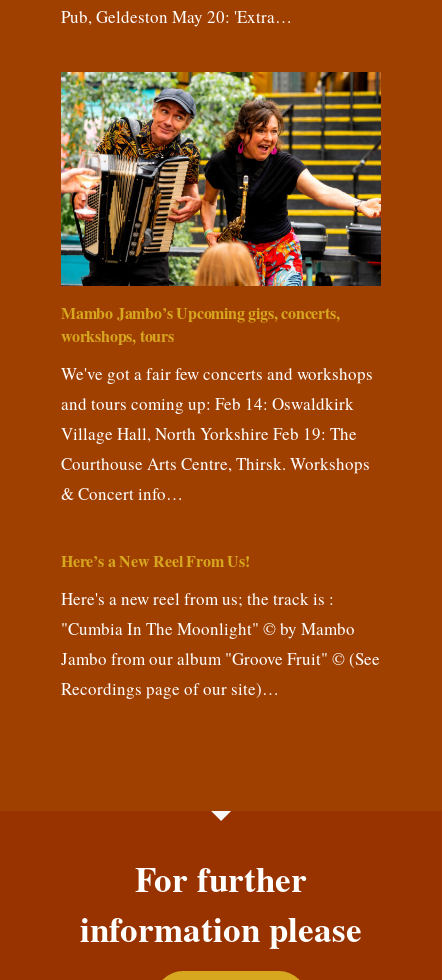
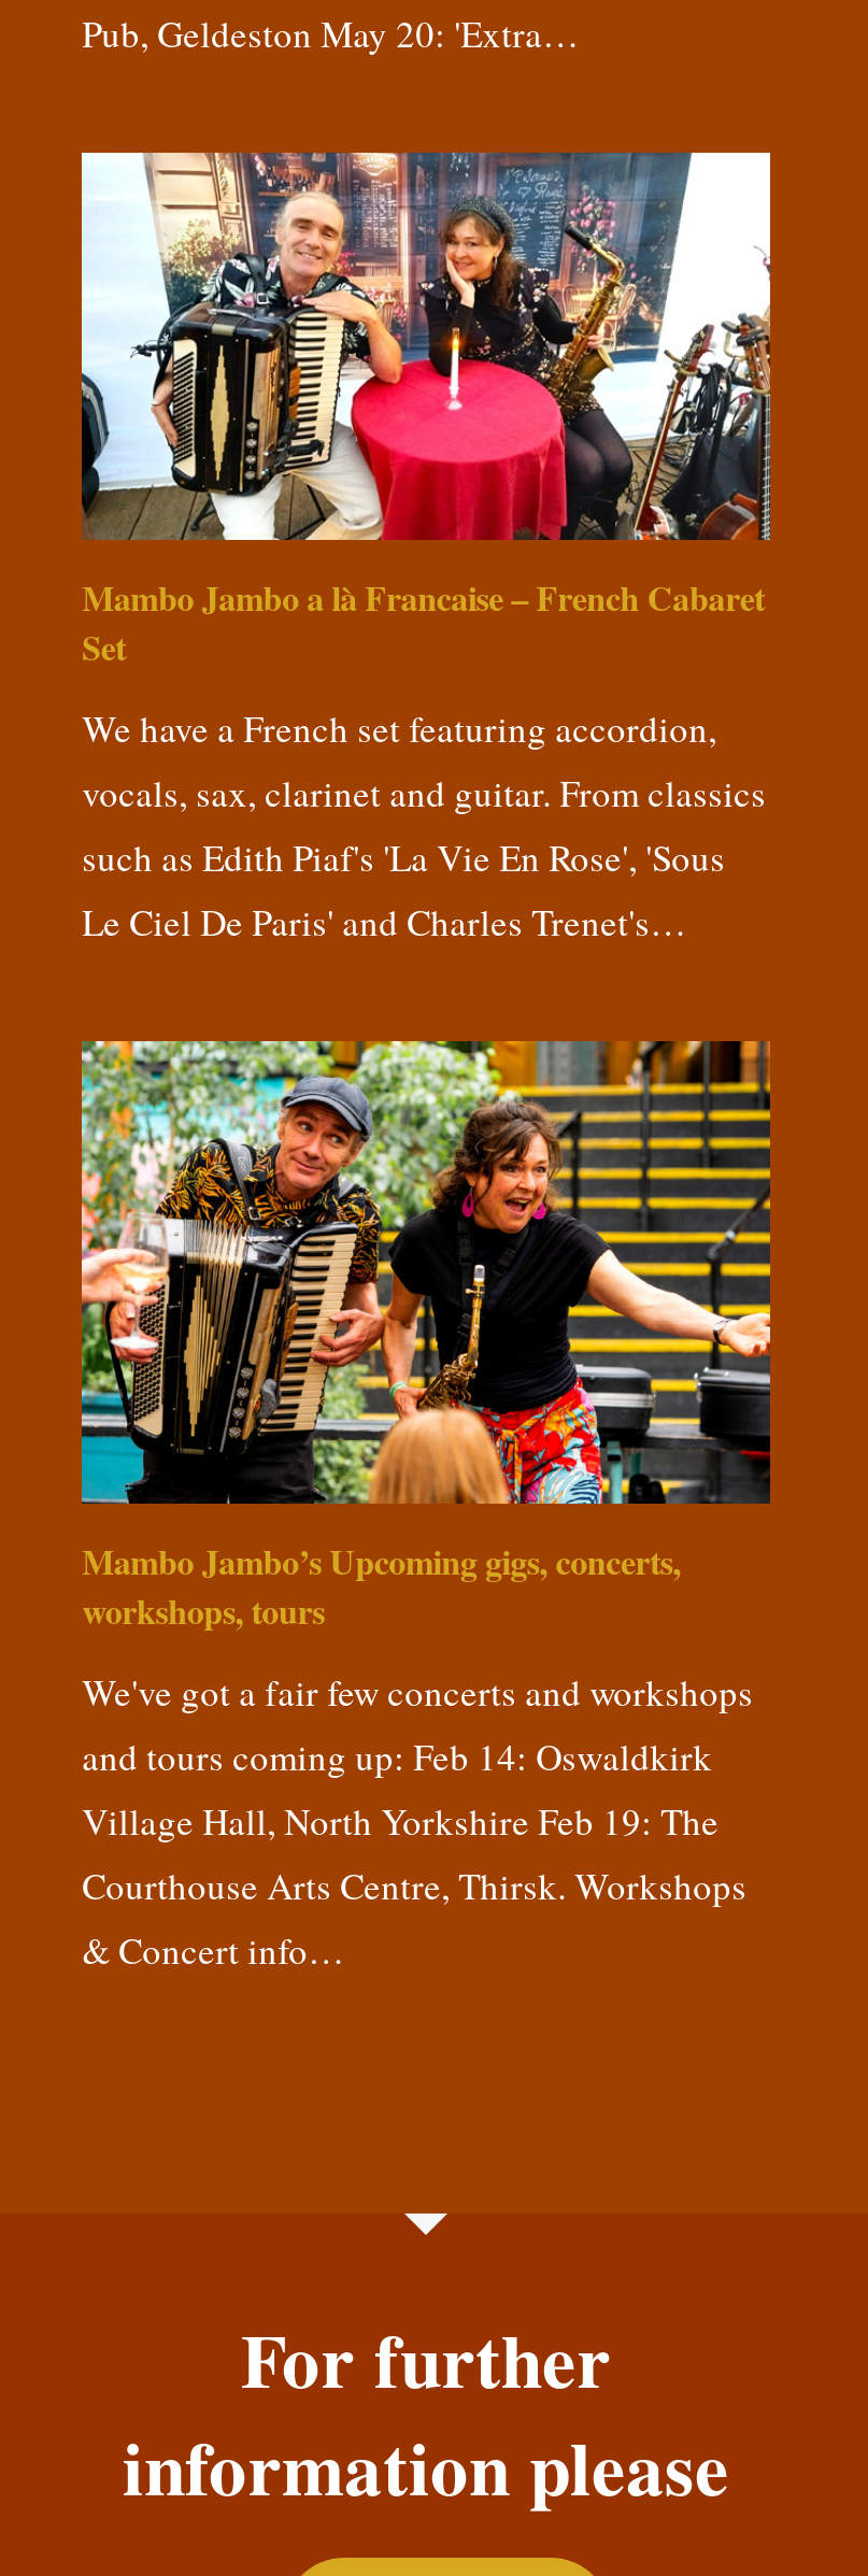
+ [image]
+ Mambo Jambo a là Francaise – French Cabaret
+ Set
+ We have a French set featuring accordion,
+ vocals, sax, clarinet and guitar. From classics
+ such as Edith Piaf's 'La Vie En Rose', 'Sous
+ Le Ciel De Paris' and Charles Trenet's…

moved down: [image] | Mambo Jambo’s Upcoming gigs, concerts, | workshops, tours | We've got a fair few concerts and workshops | and tours coming up: Feb 14: Oswaldkirk | Village Hall, North Yorkshire Feb 19: The | Courthouse Arts Centre, Thirsk. Workshops | & Concert info…

- Here’s a New Reel From Us!
- Here's a new reel from us; the track is :
- "Cumbia In The Moonlight" © by Mambo
- Jambo from our album "Groove Fruit" © (See
- Recordings page of our site)…
